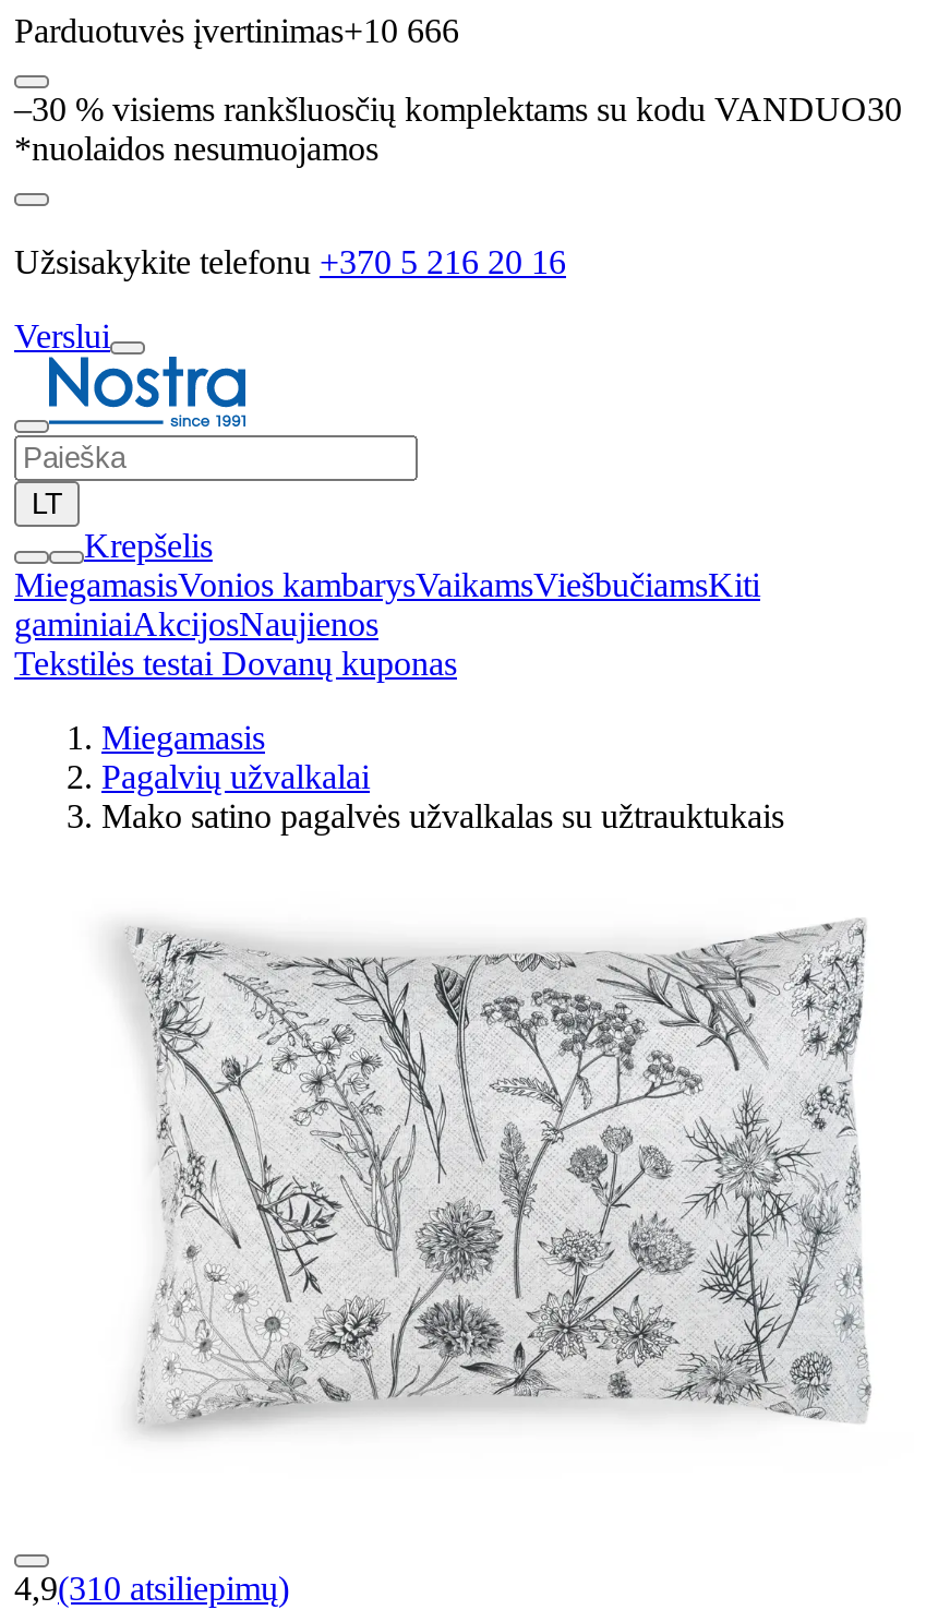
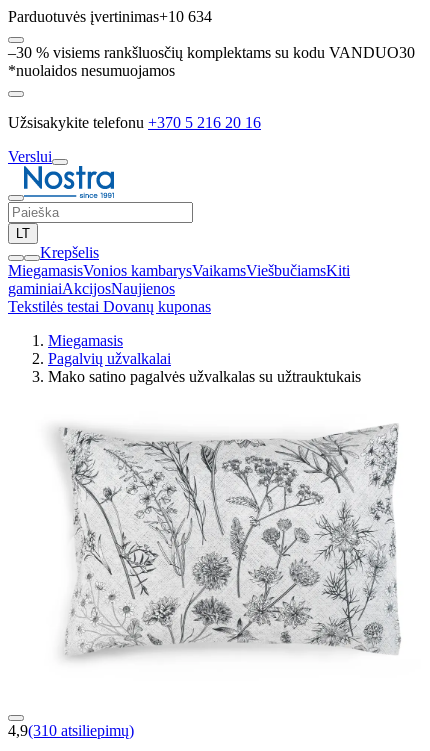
- Parduotuvės įvertinimas+10 666
+ Parduotuvės įvertinimas+10 634
